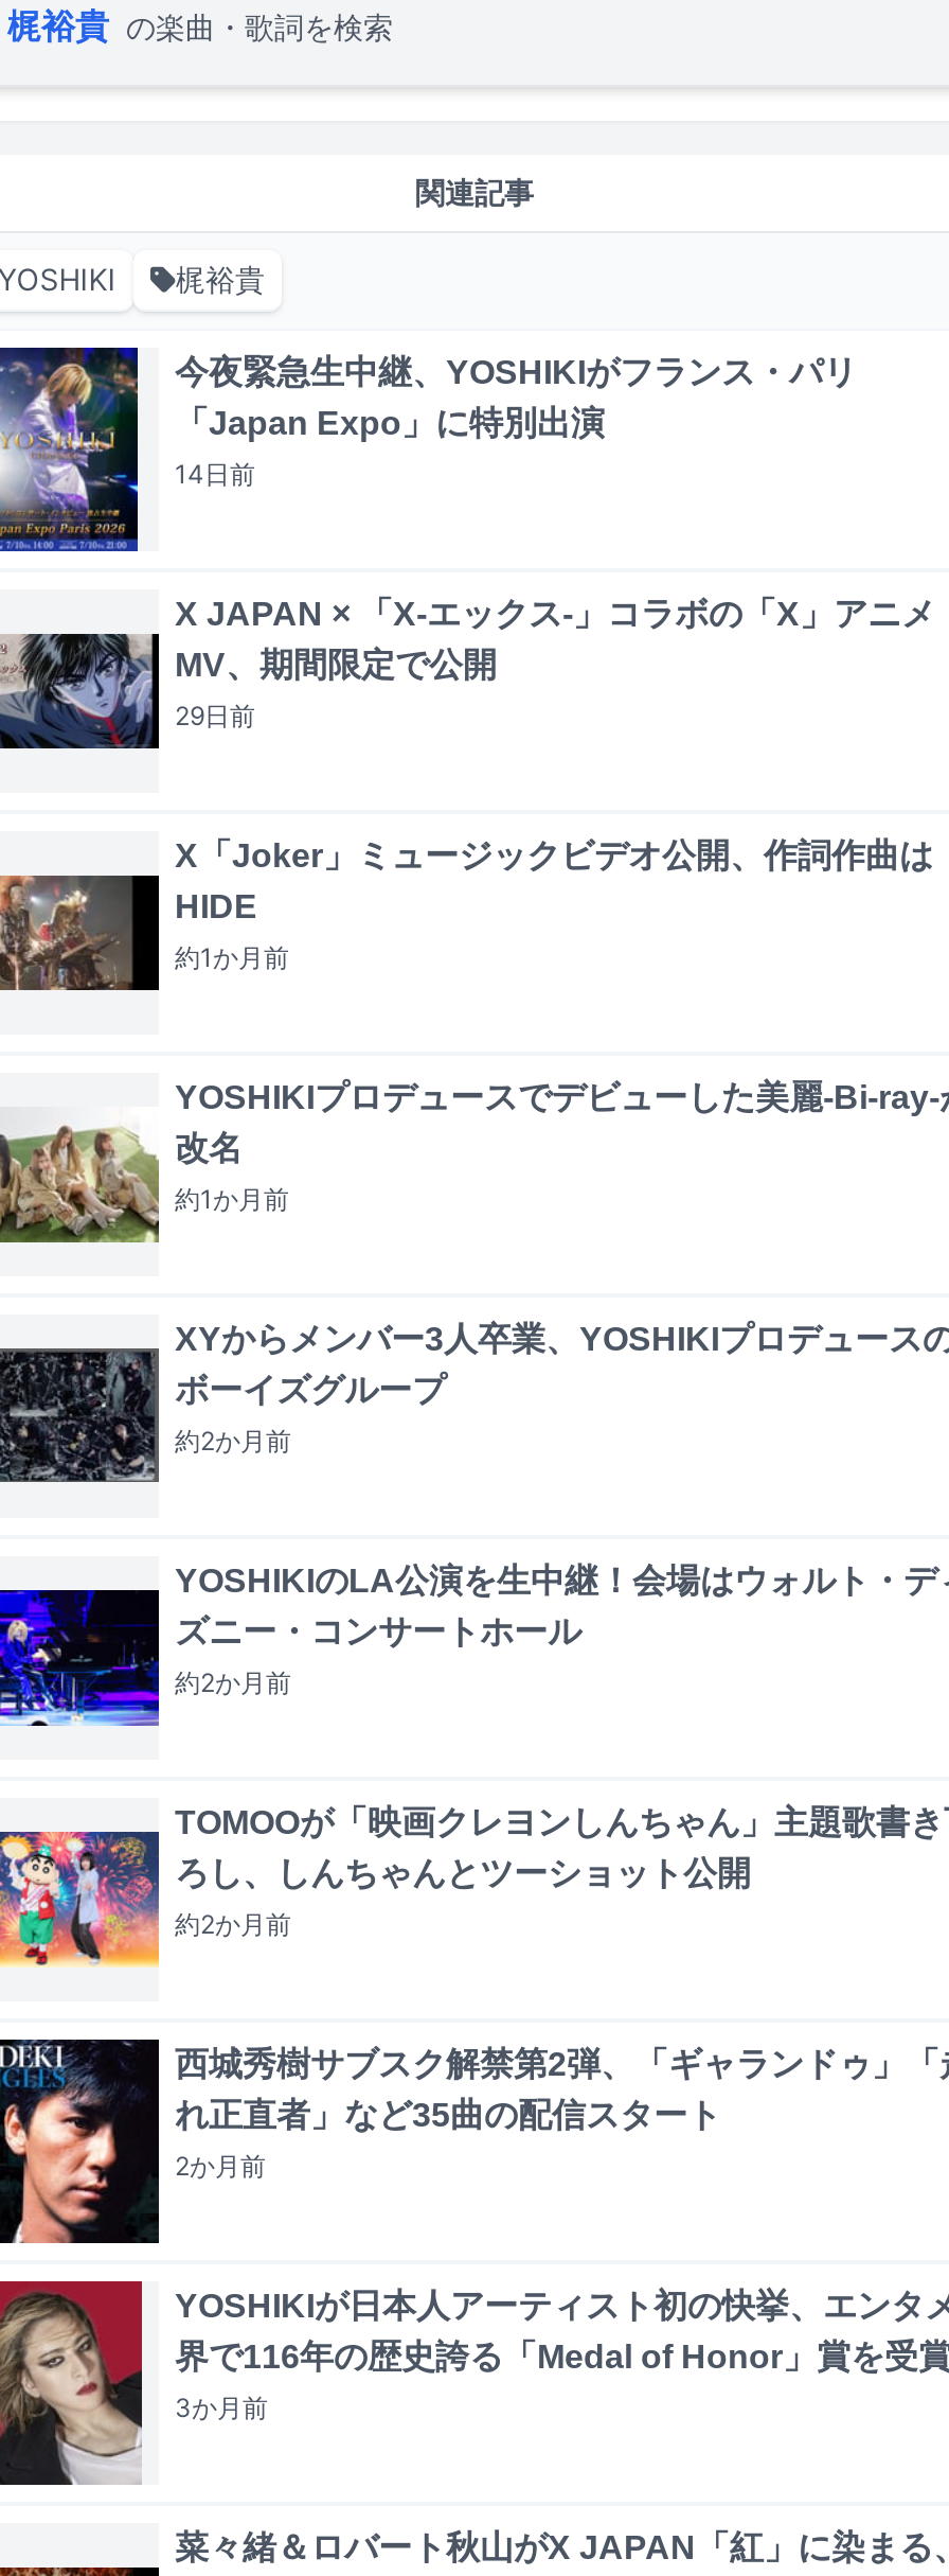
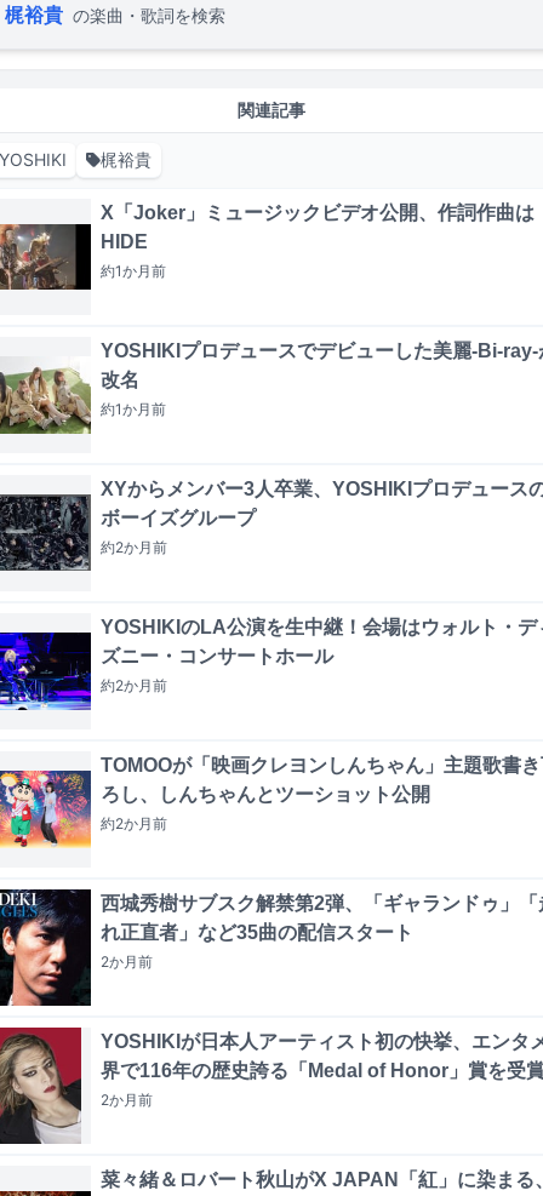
- [image]
- 今夜緊急生中継、YOSHIKIがフランス・パリ
- 「Japan Expo」に特別出演
- 14日前

- [image]
- X JAPAN × 「X-エックス-」コラボの「X」アニメ
- MV、期間限定で公開
- 29日前

- 3か月前
+ 2か月前
